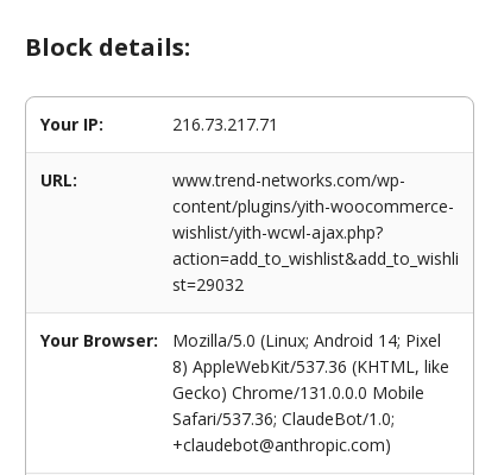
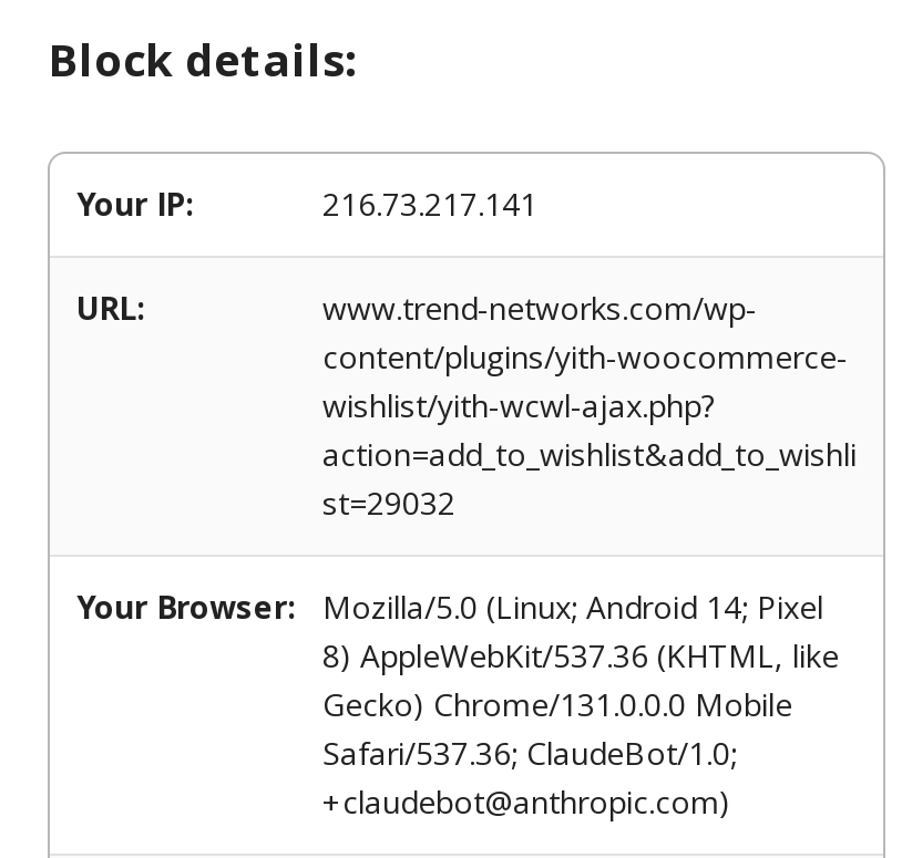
- 216.73.217.71
+ 216.73.217.141
